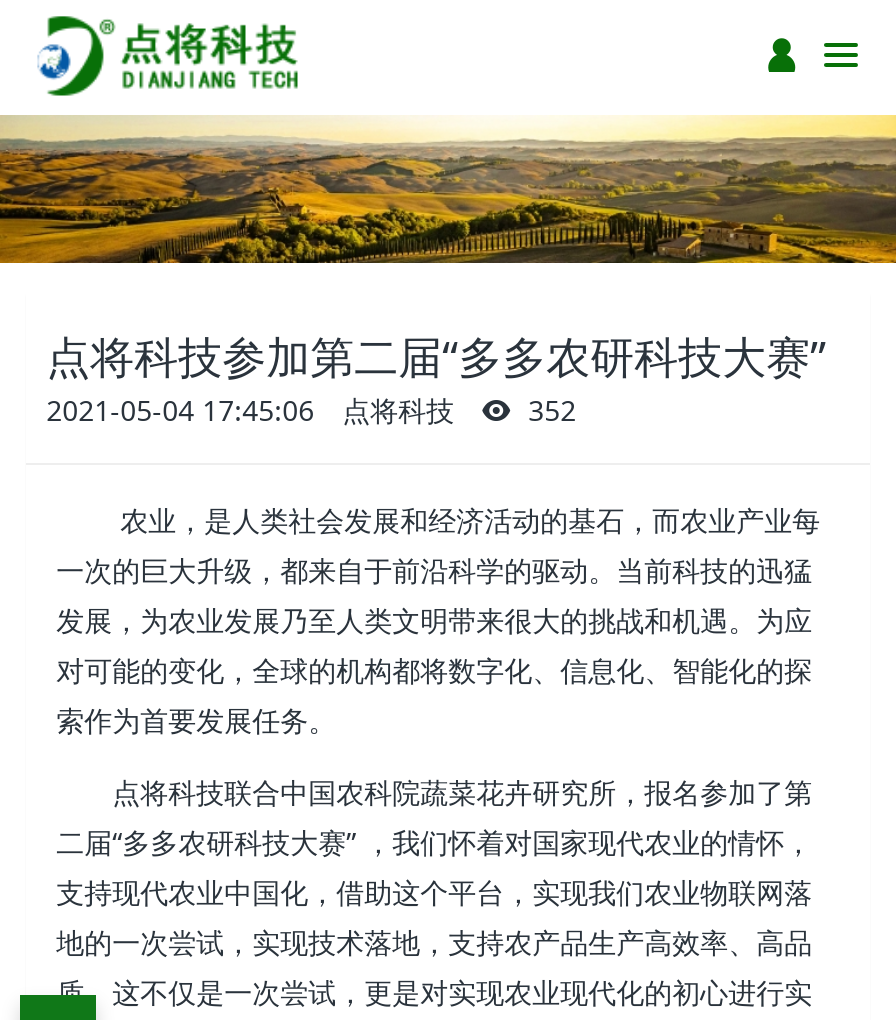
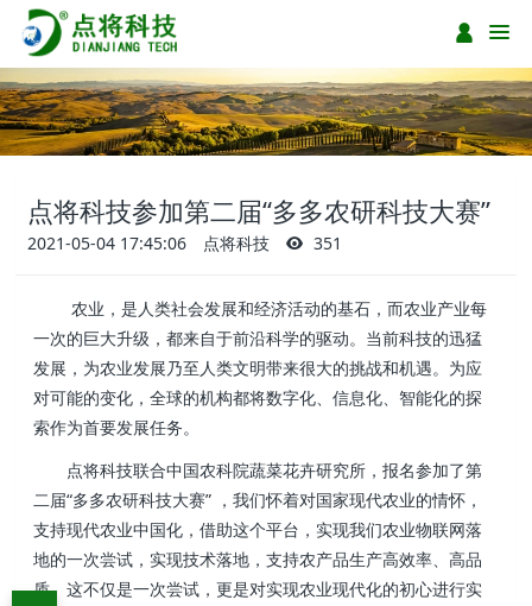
- 2021-05-04 17:45:06 点将科技 352
+ 2021-05-04 17:45:06 点将科技 351
